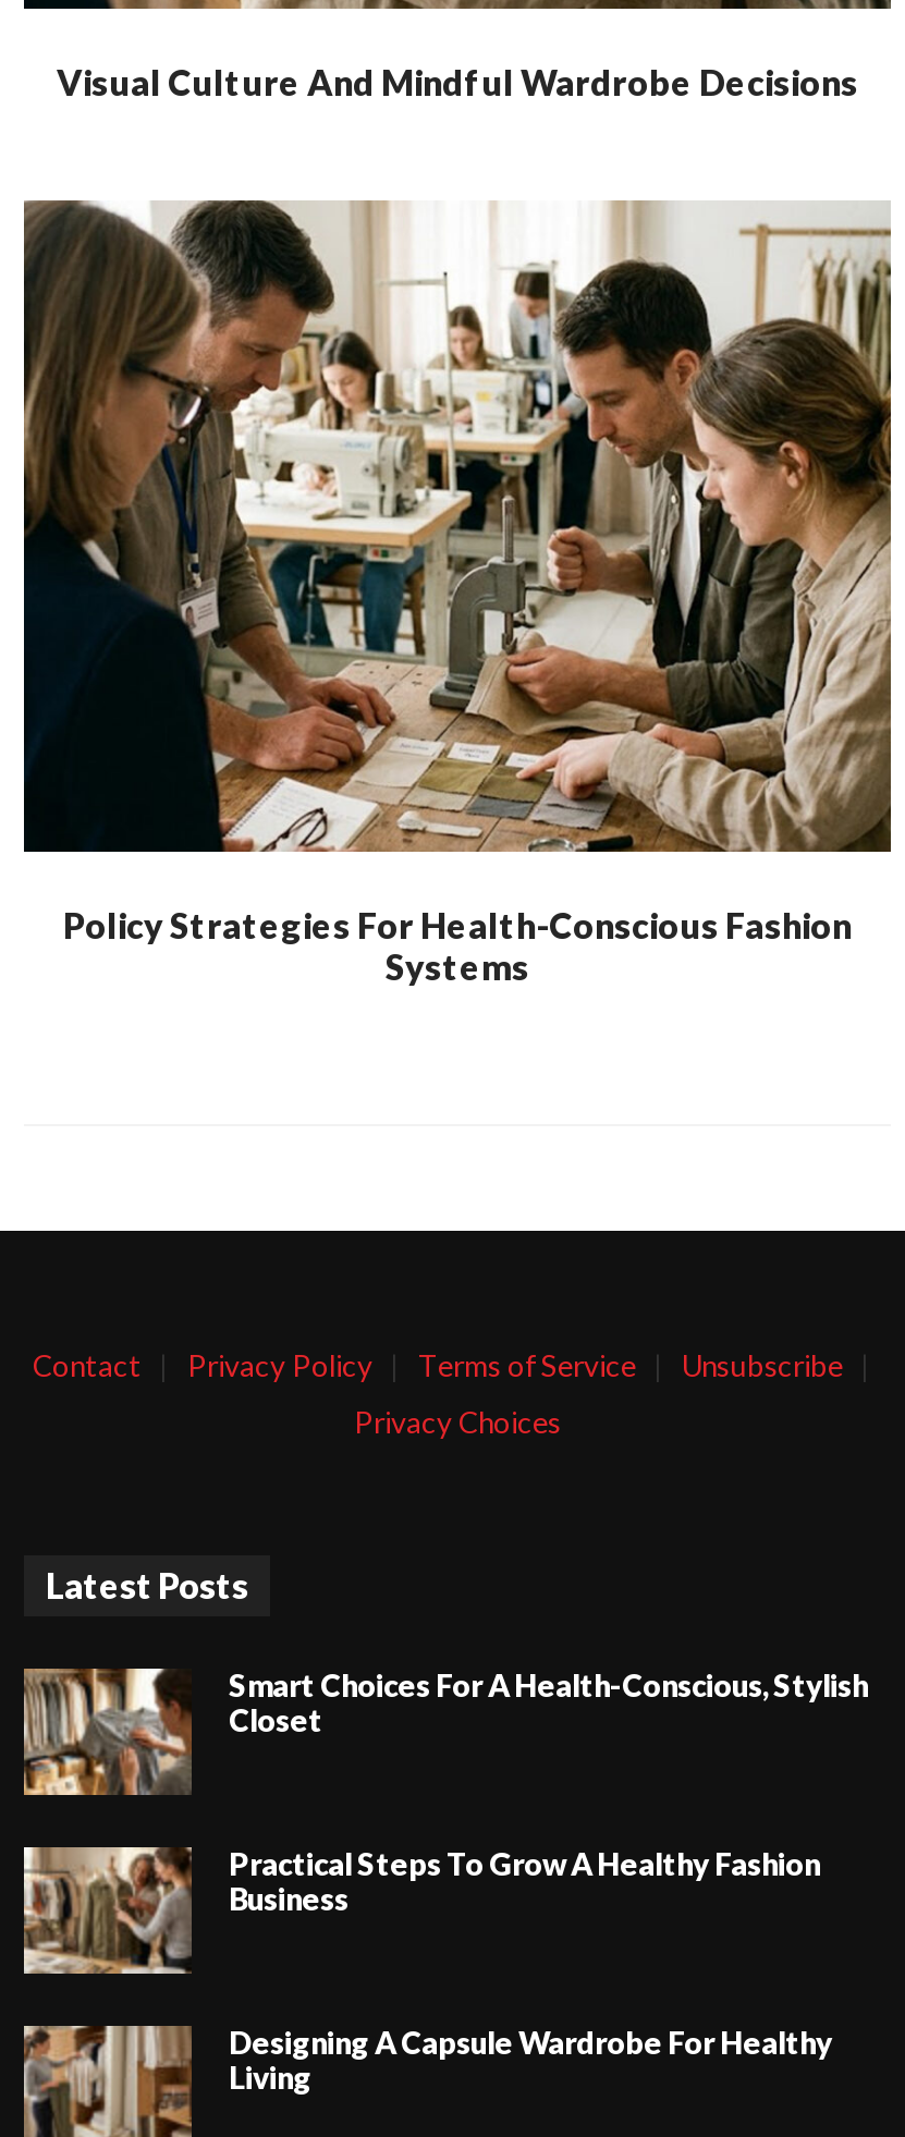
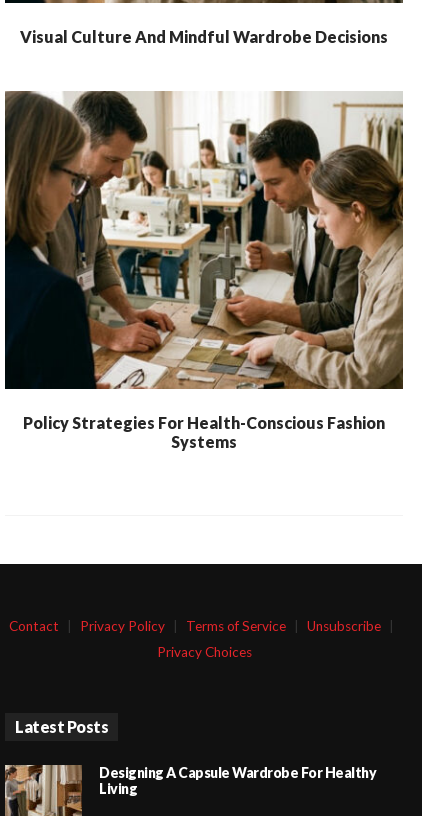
- [image]
- Smart Choices For A Health-Conscious, Stylish
- Closet

- [image]
- Practical Steps To Grow A Healthy Fashion
- Business
